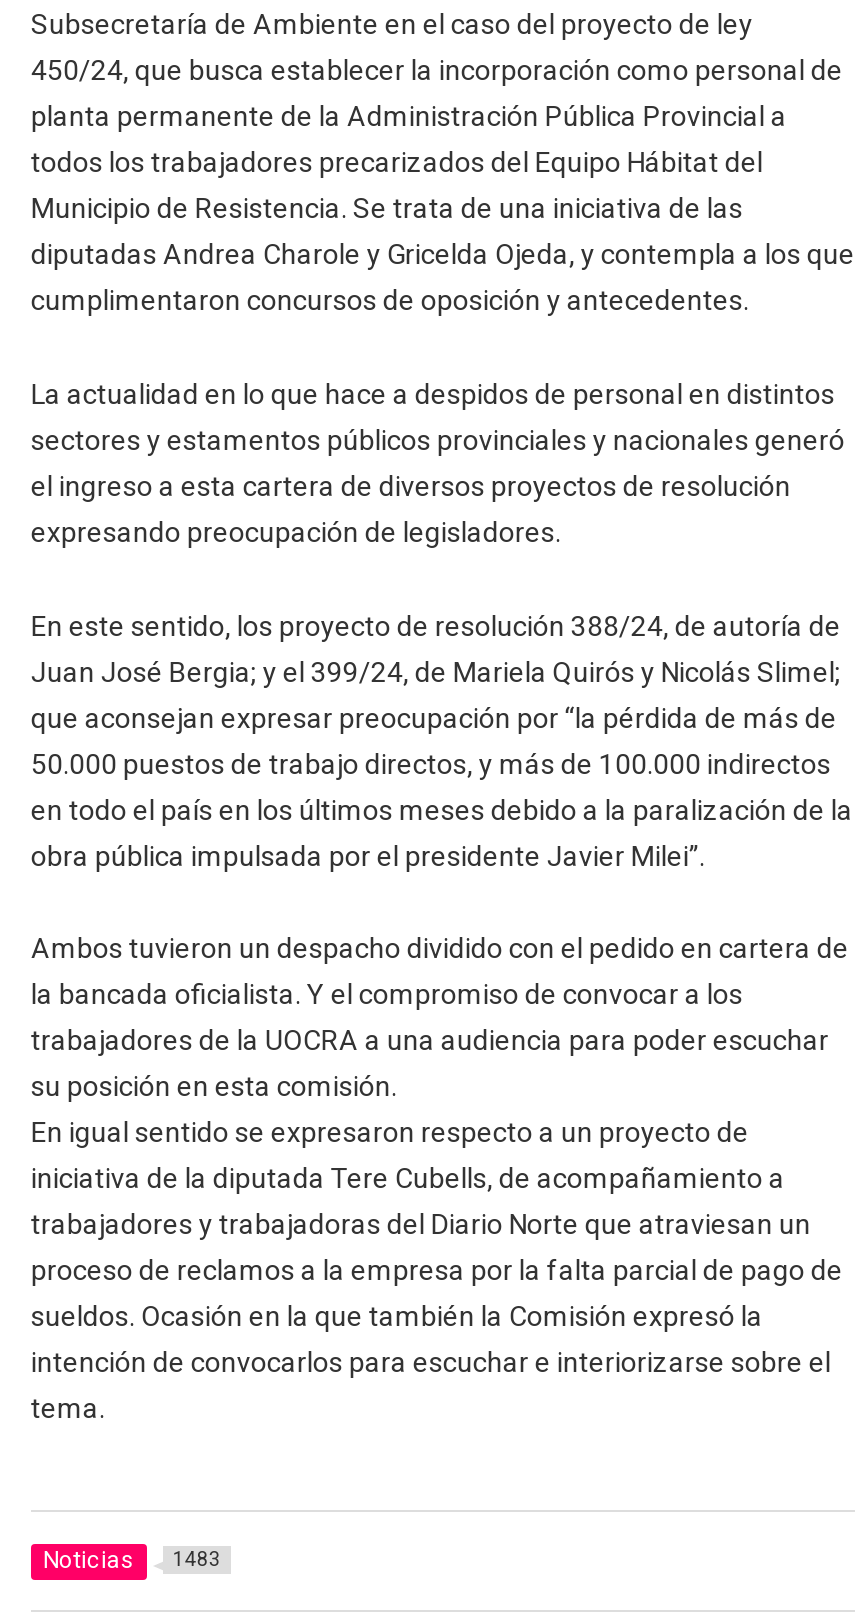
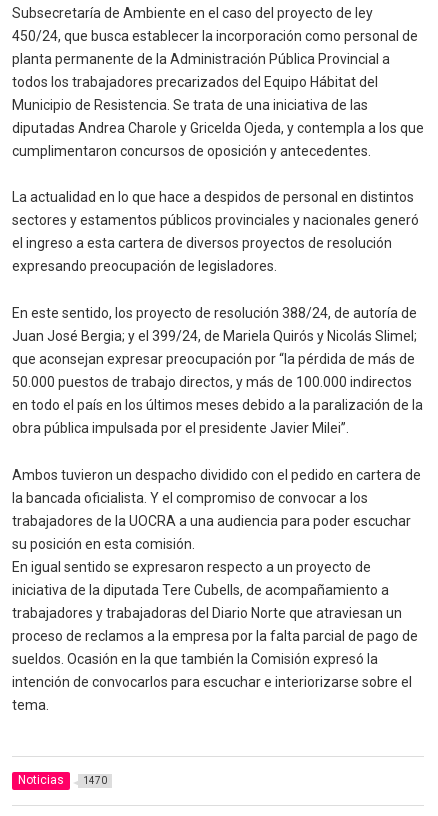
- Noticias 1483
+ Noticias 1470
